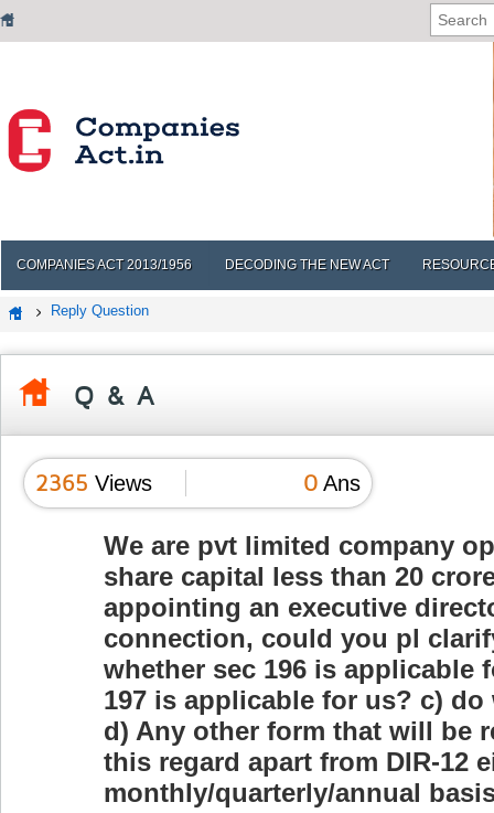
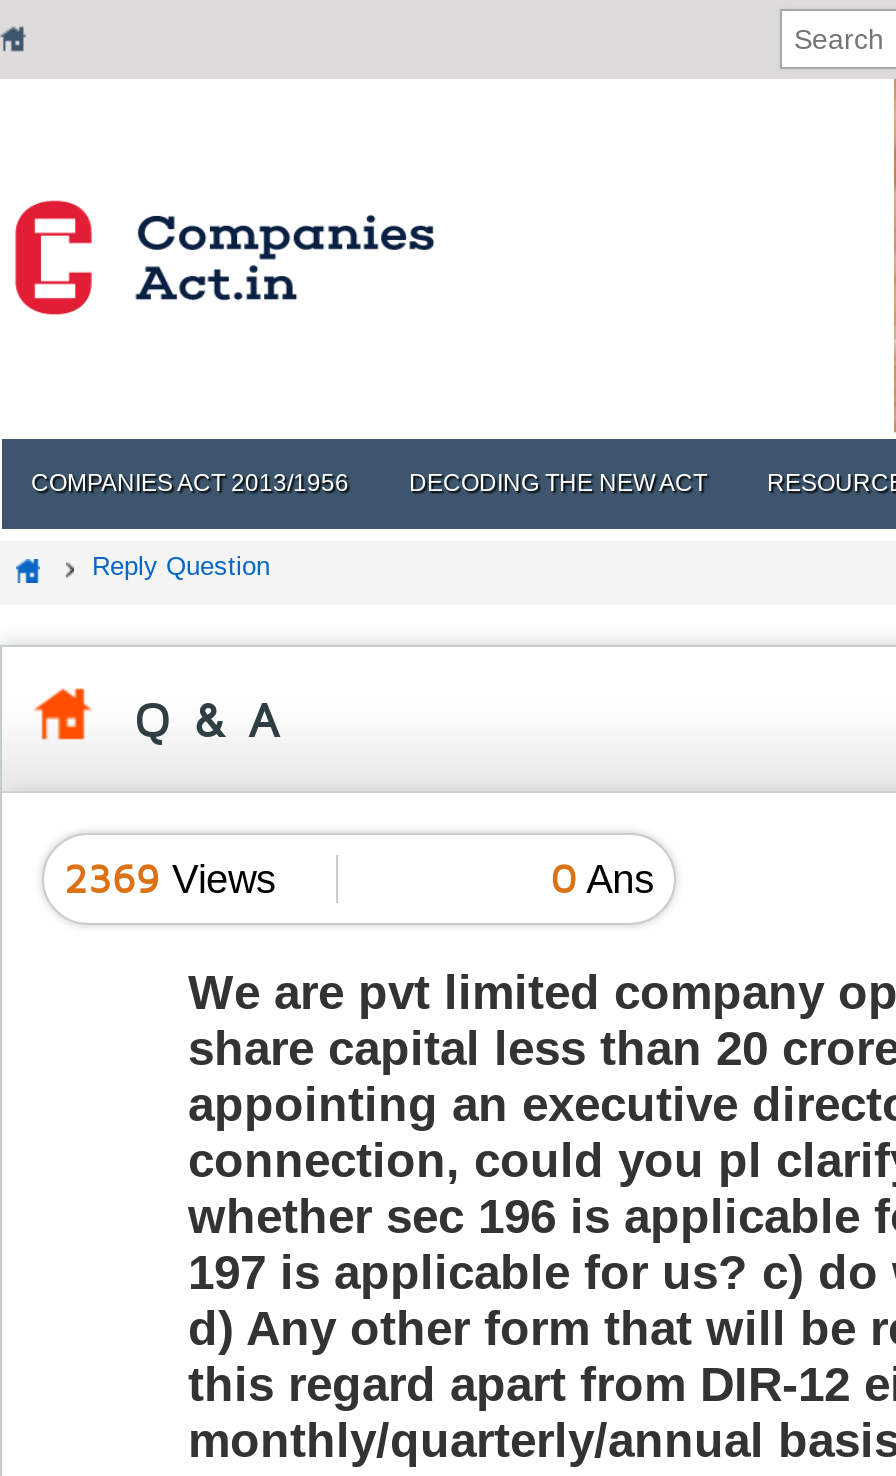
- 2365 Views
+ 2369 Views
